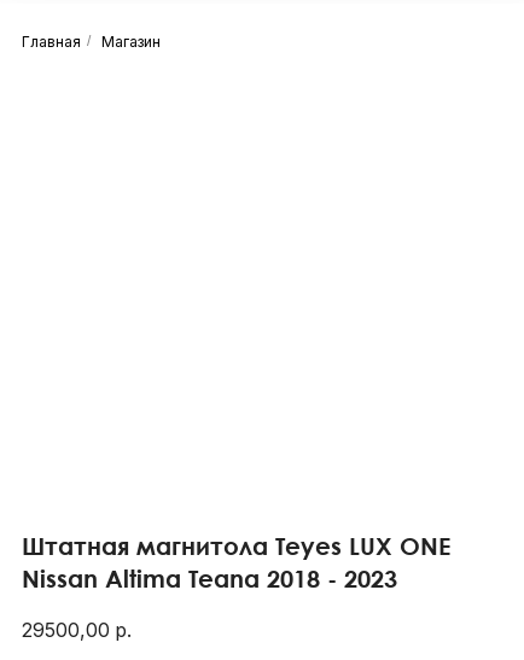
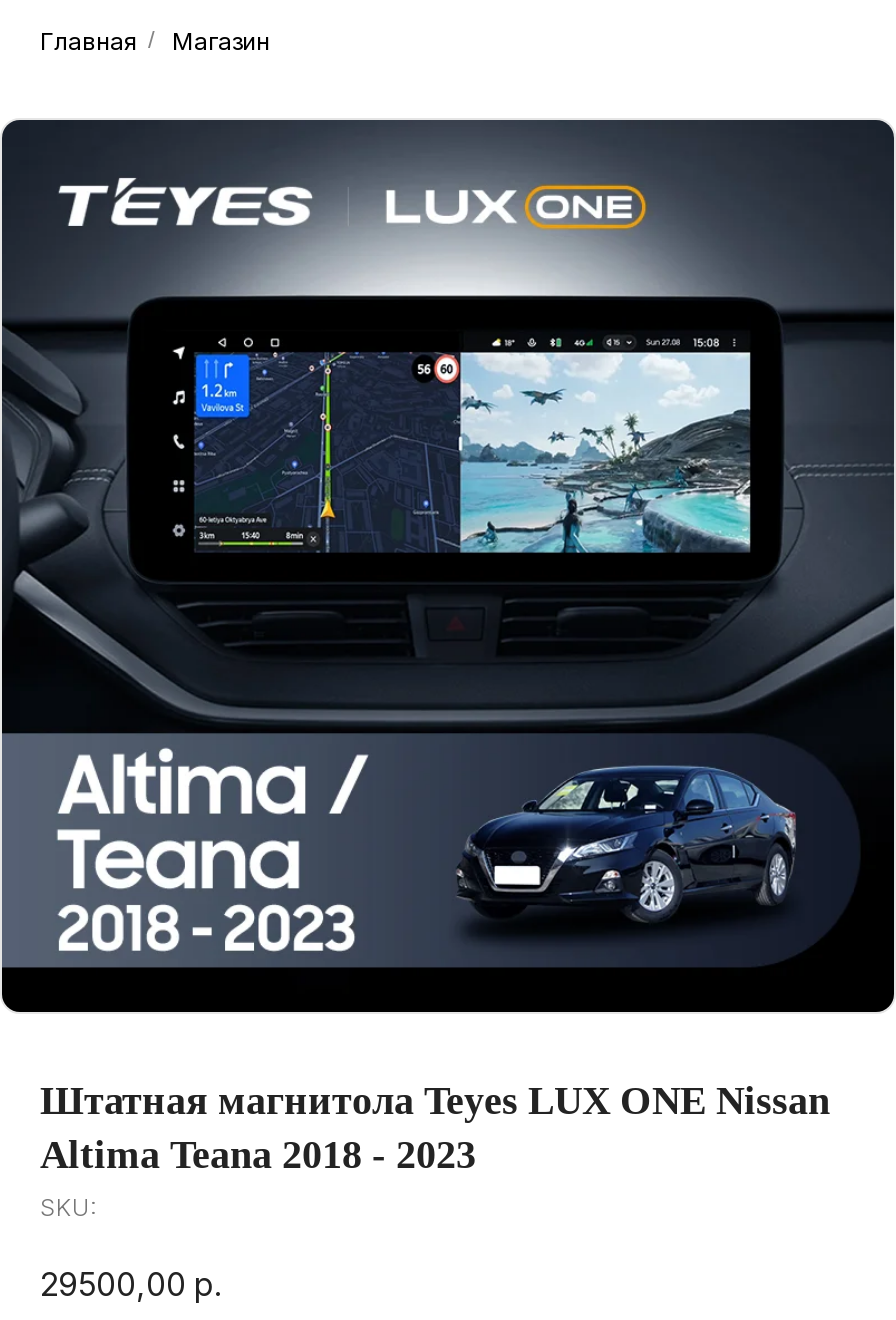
+ [image]

- Штатная магнитола Teyes LUX ONE
- Nissan Altima Teana 2018 - 2023
+ Штатная магнитола Teyes LUX ONE Nissan
+ Altima Teana 2018 - 2023
+ SKU:
